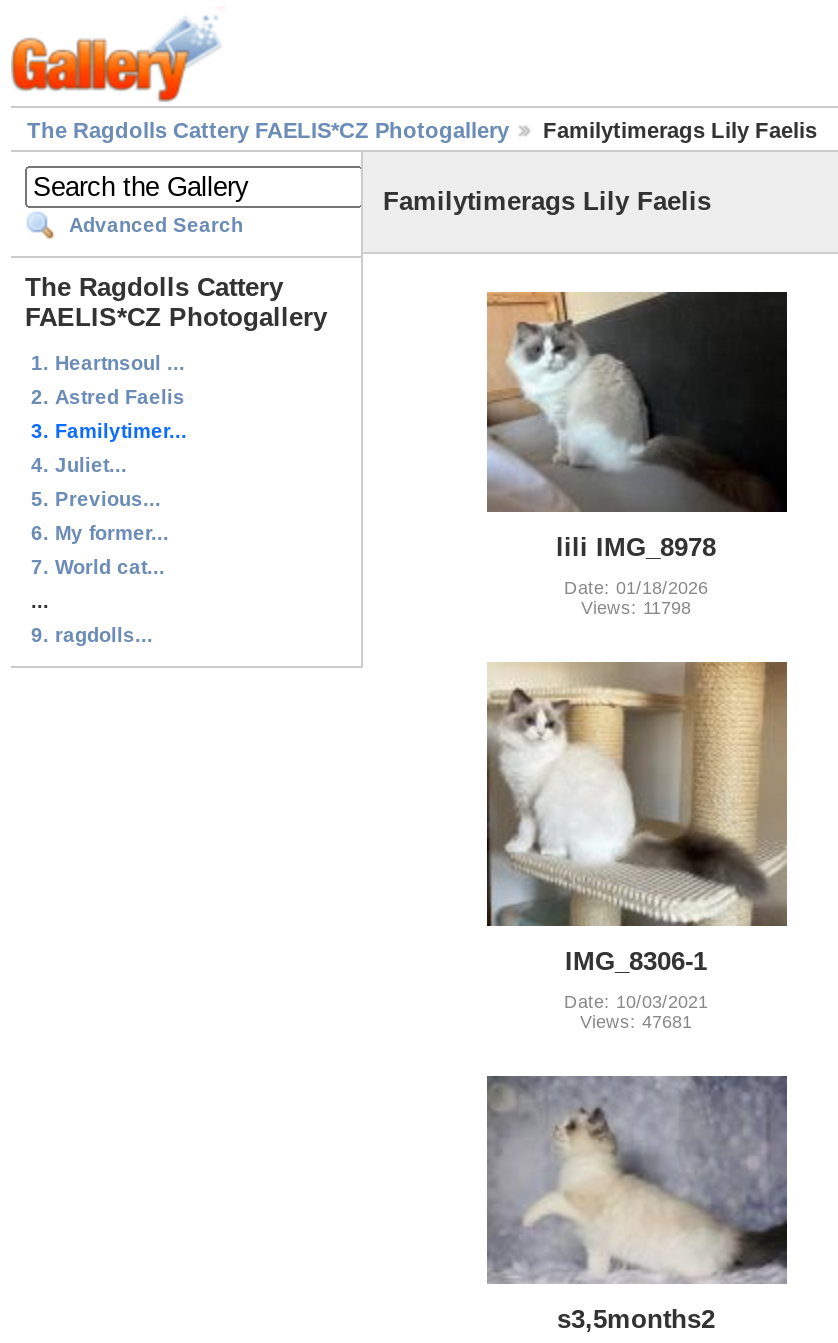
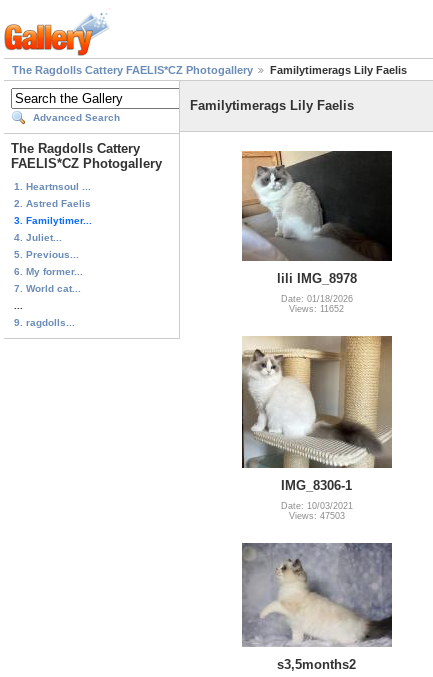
- Views: 11798
+ Views: 11652

- Views: 47681
+ Views: 47503
